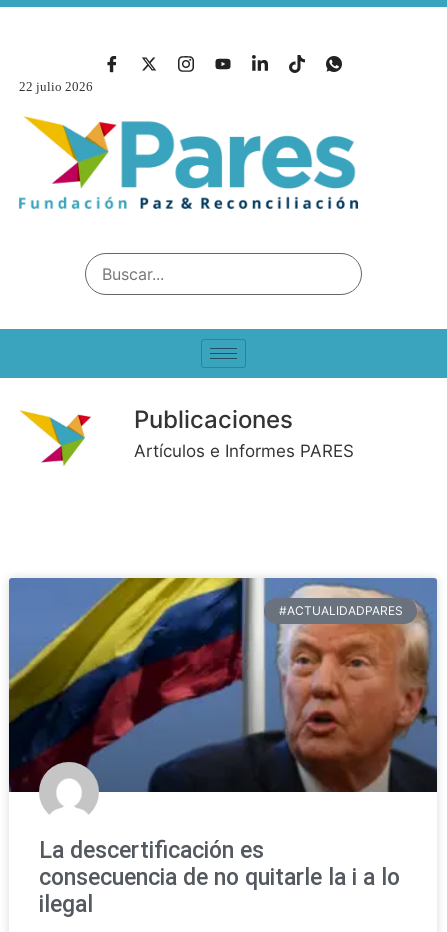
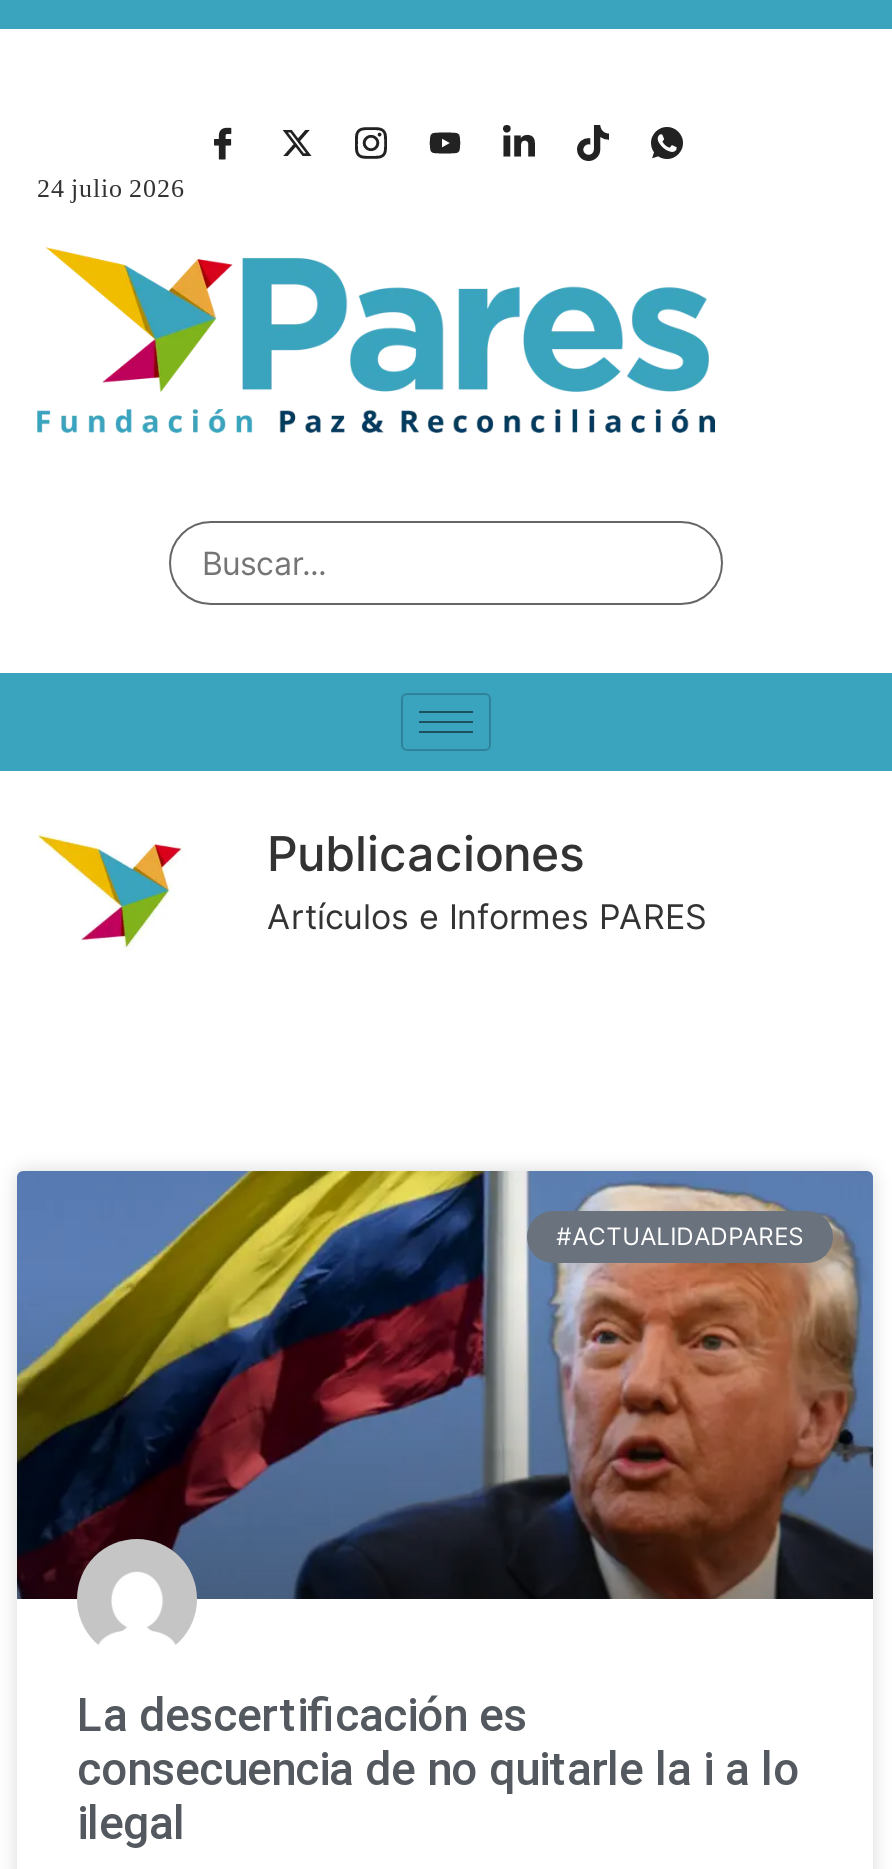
- 22 julio 2026
+ 24 julio 2026
